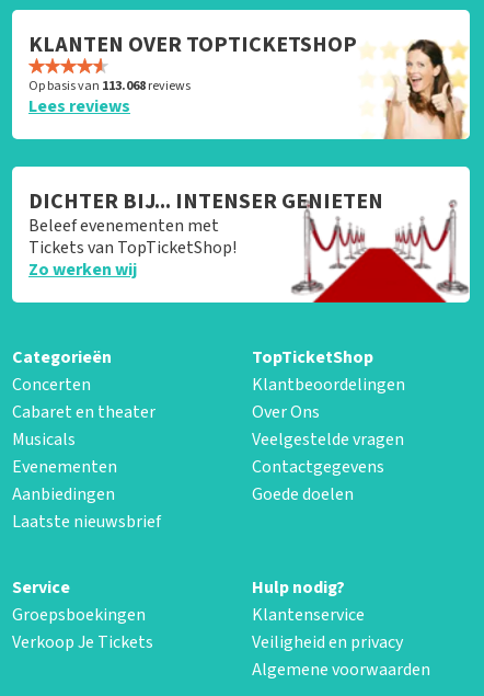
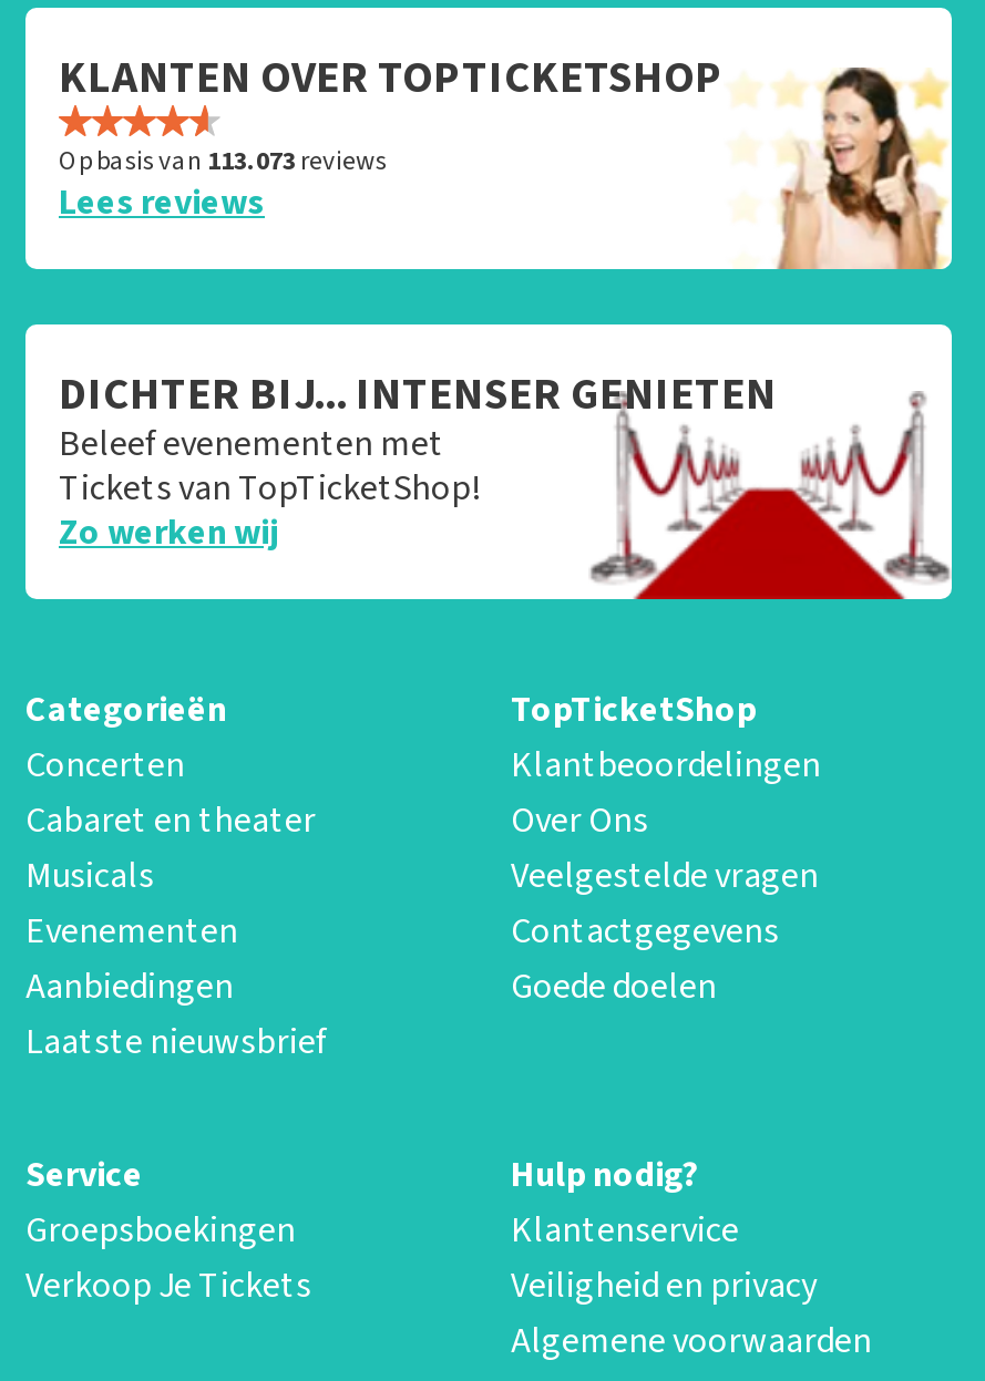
- Op basis van 113.068 reviews
+ Op basis van 113.073 reviews
